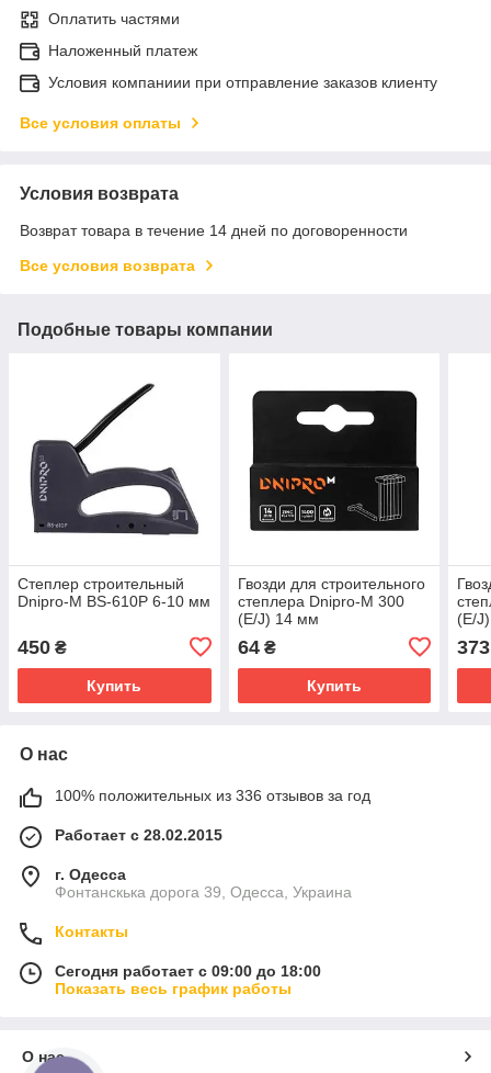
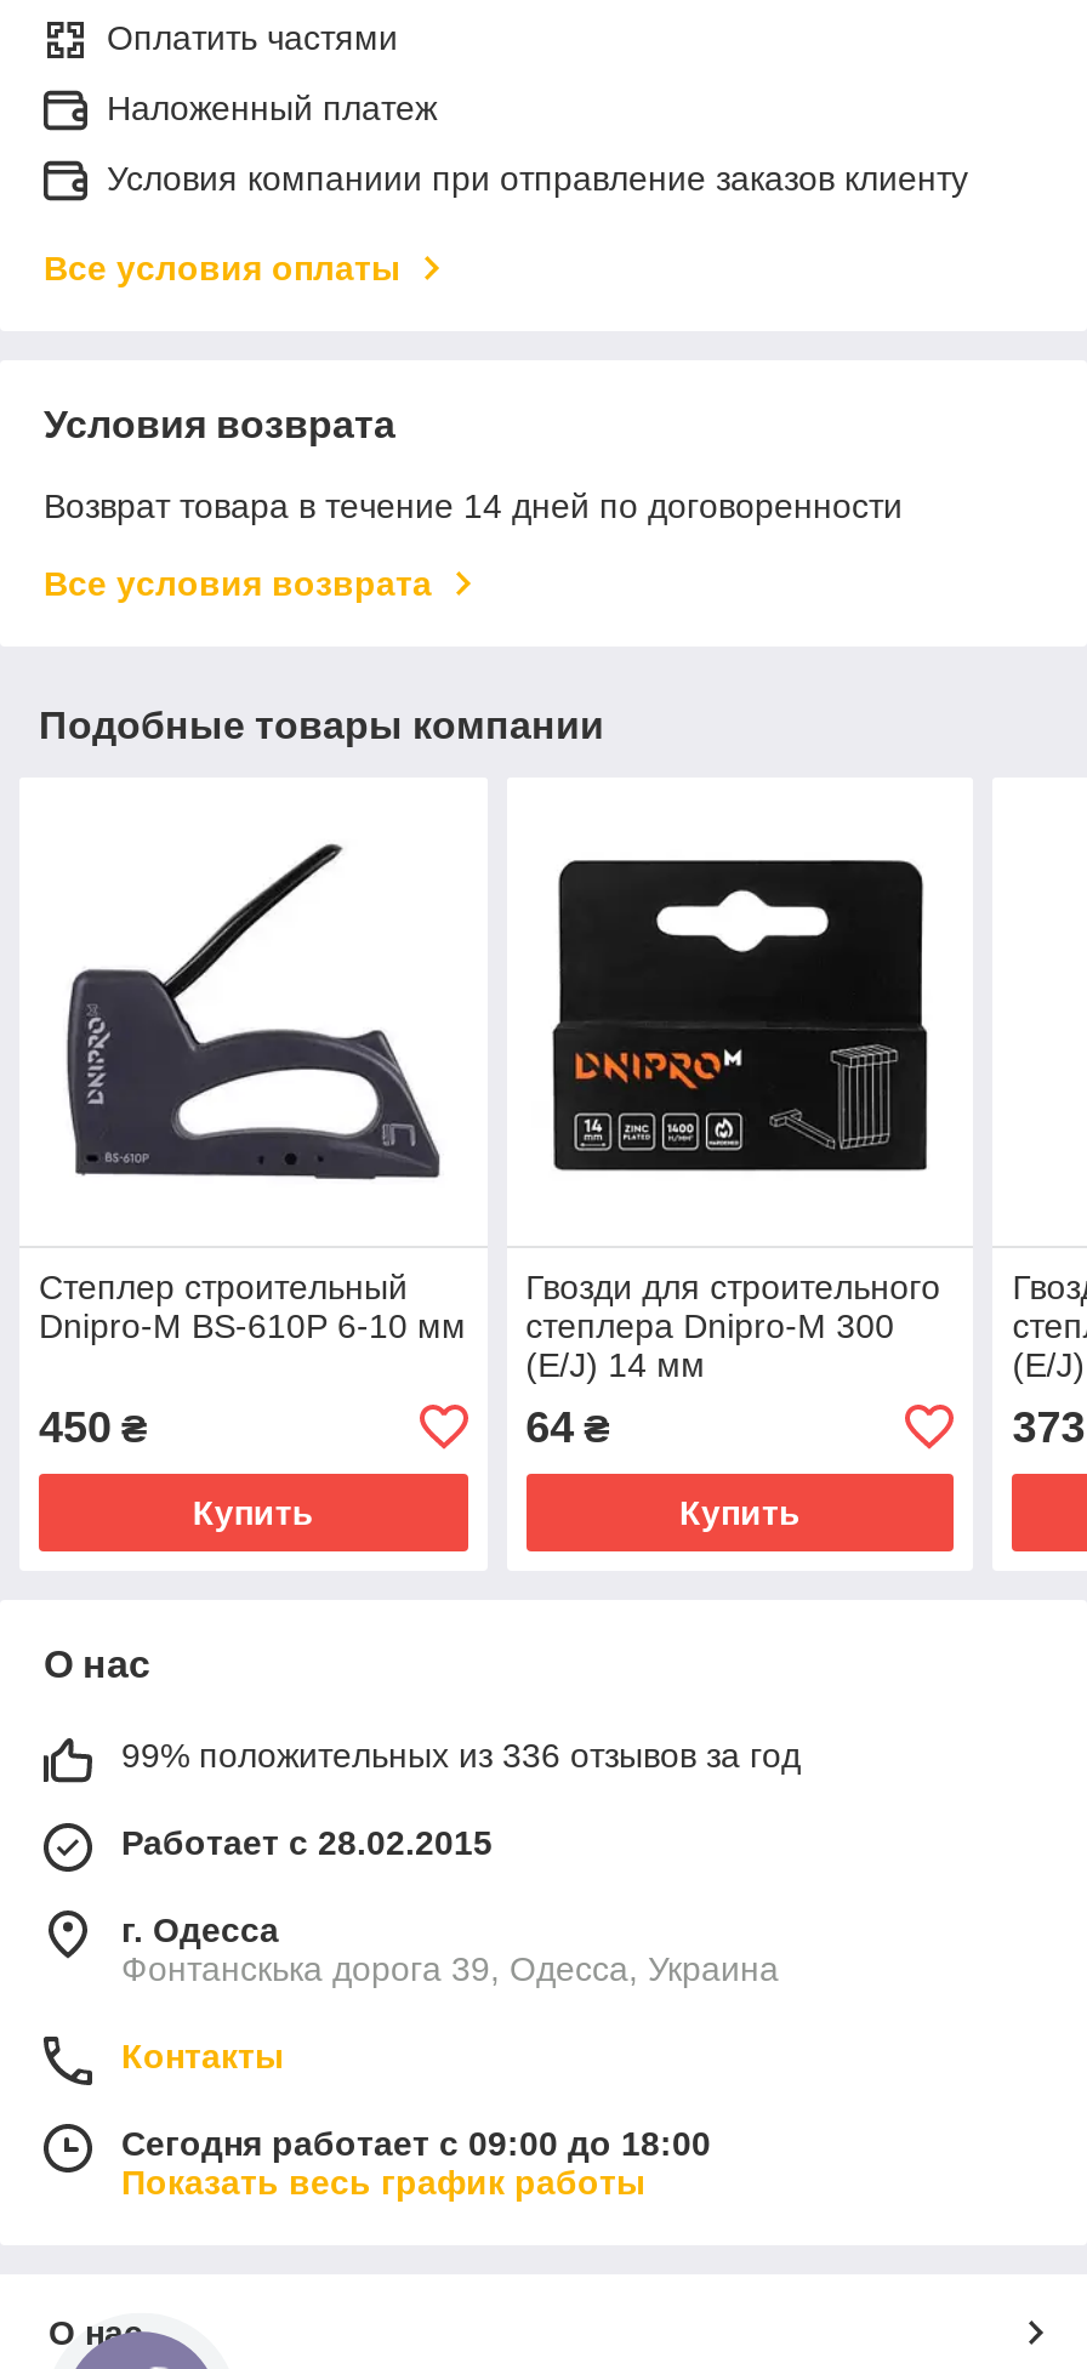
- 100% положительных из 336 отзывов за год
+ 99% положительных из 336 отзывов за год
